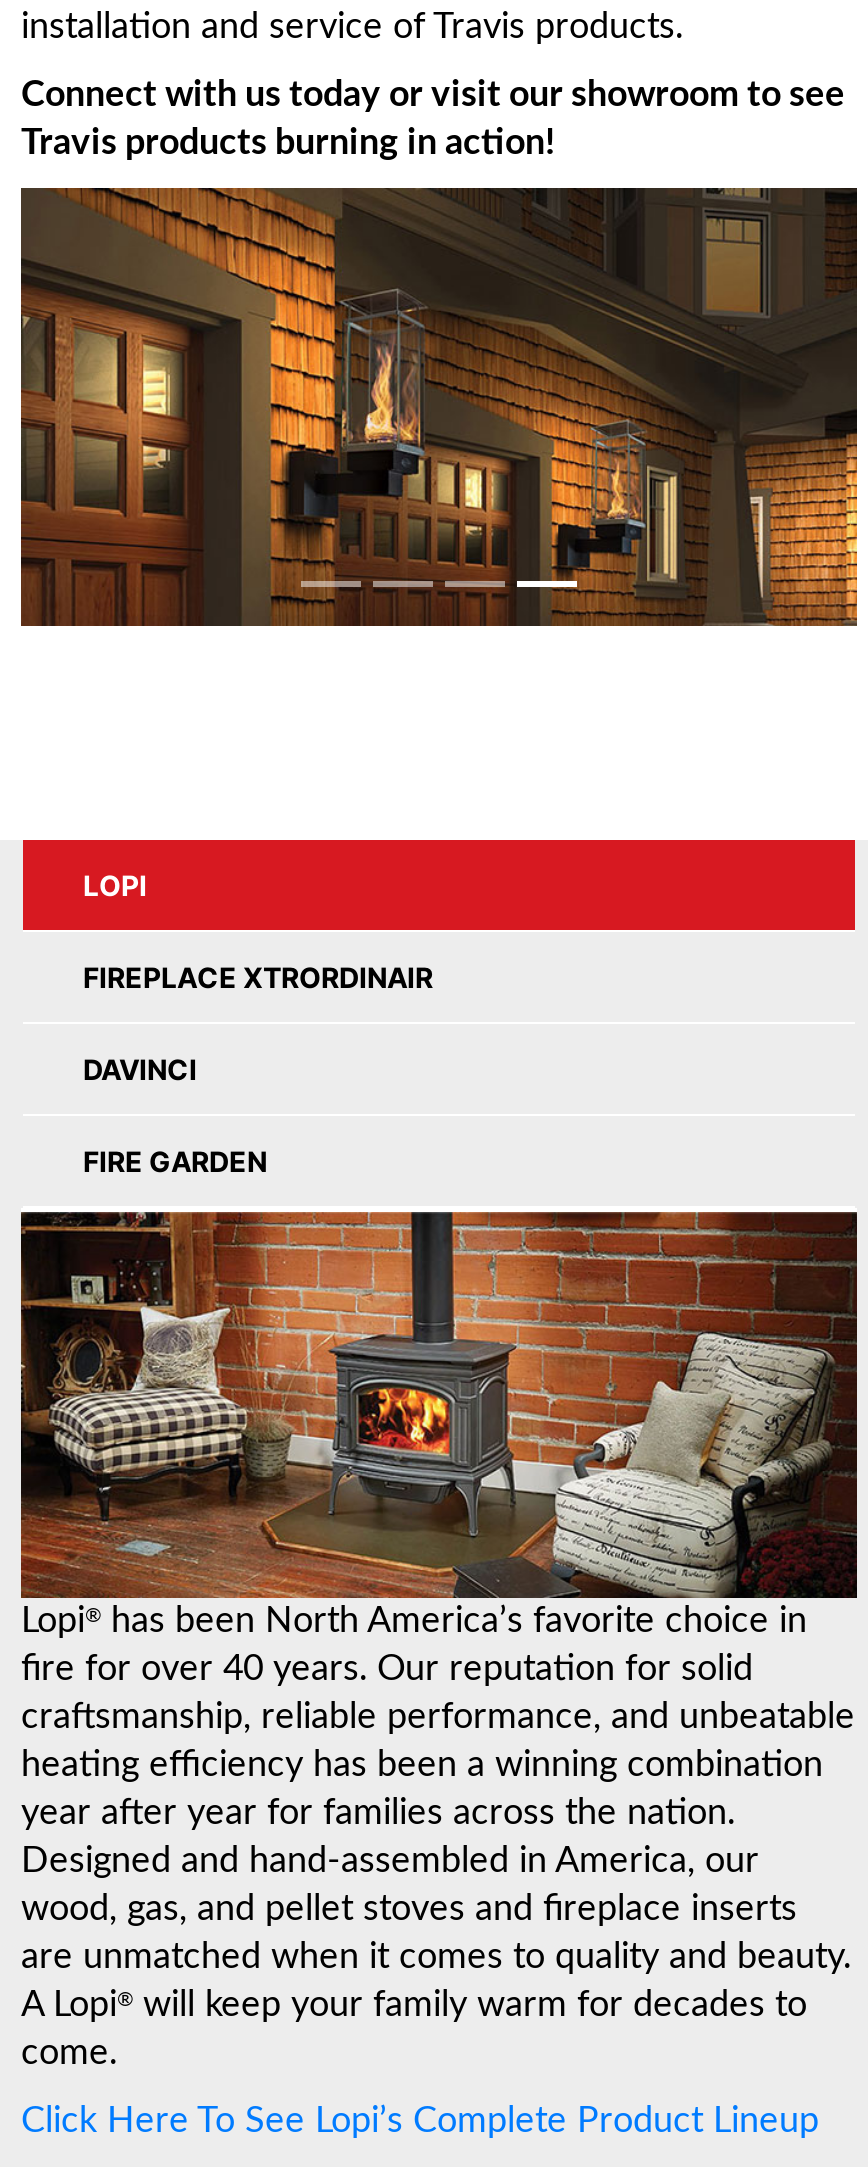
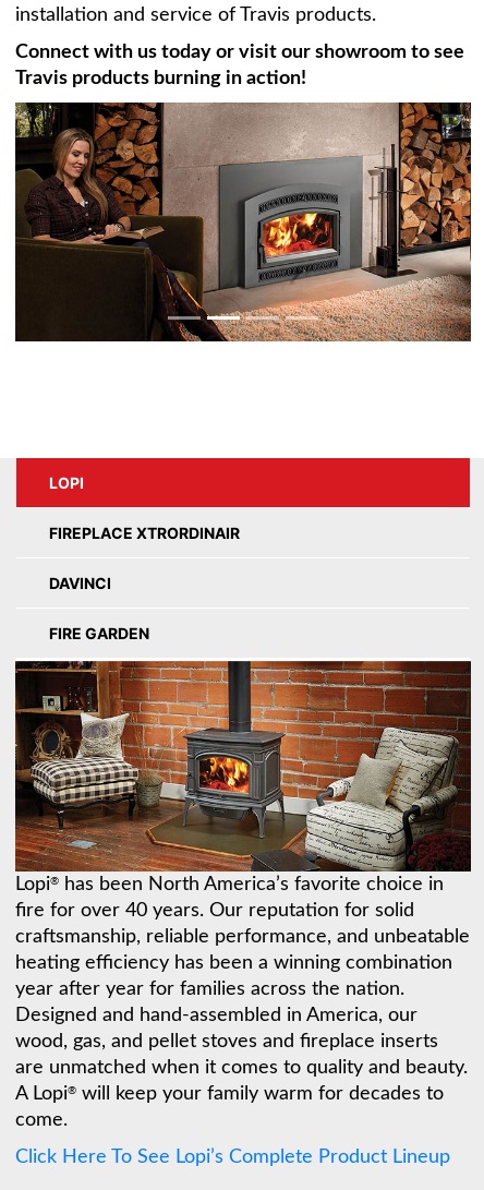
- [image]
+ [image]
